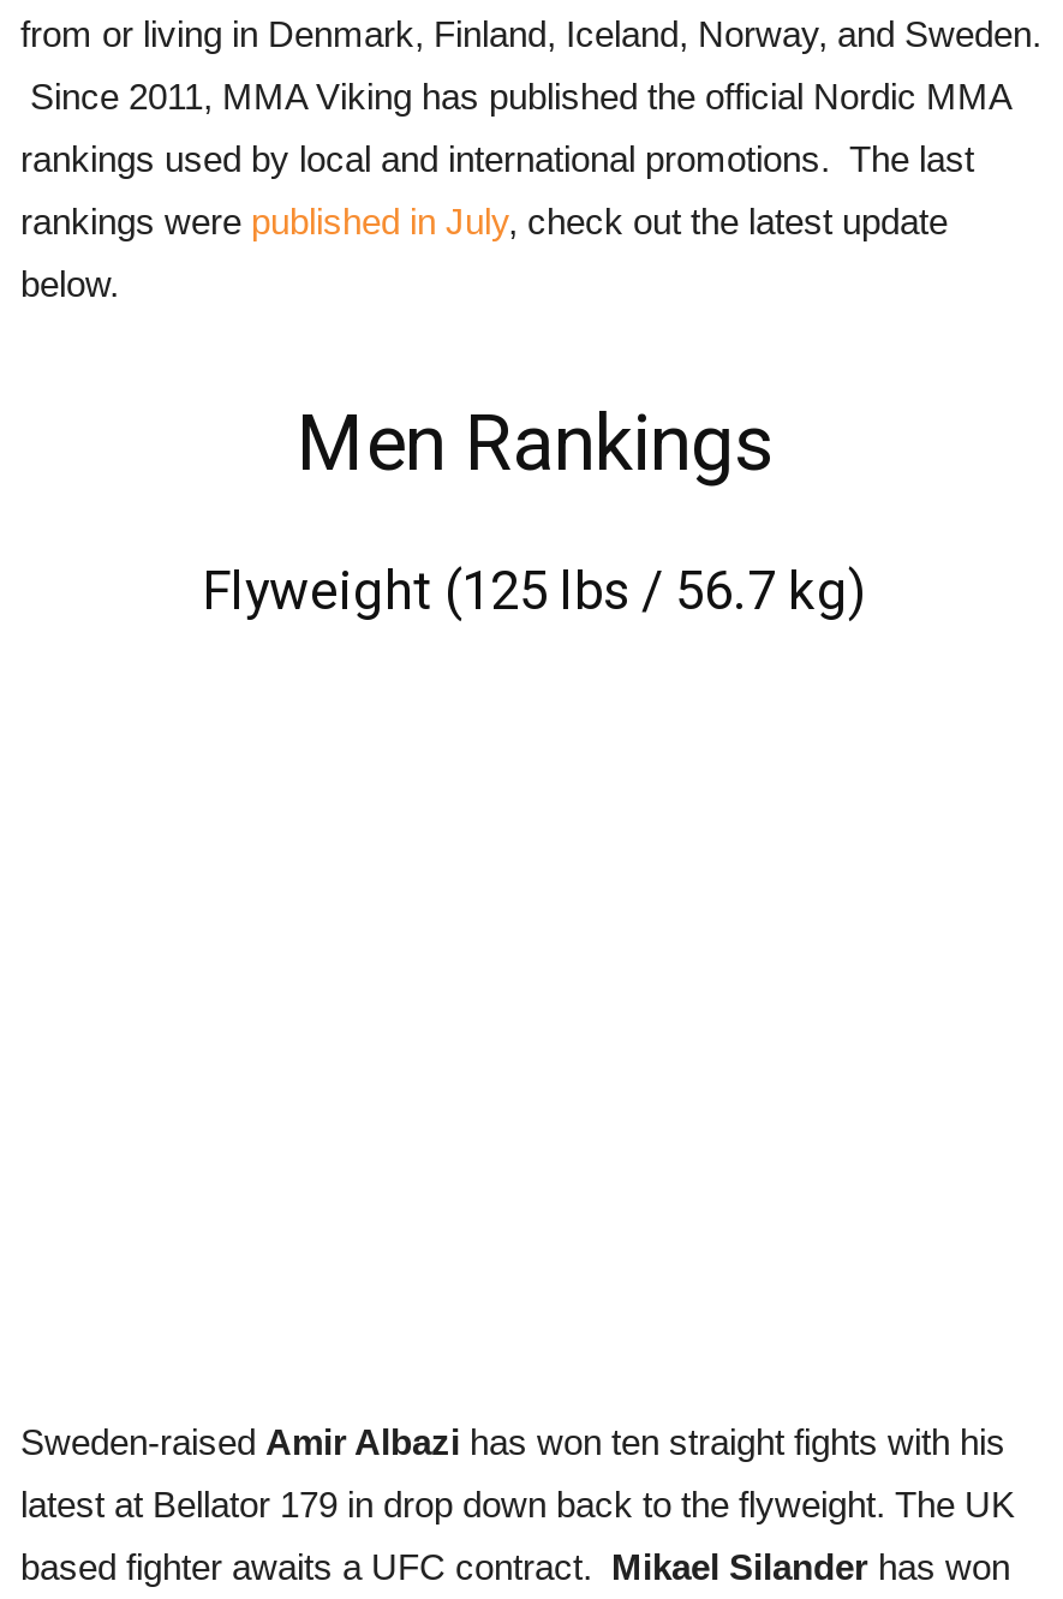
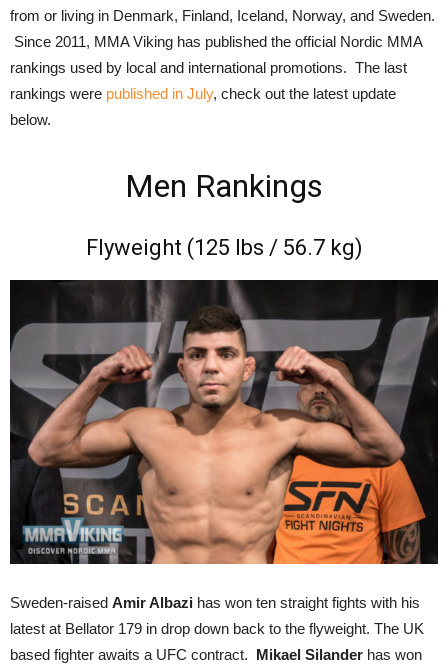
+ [image]
